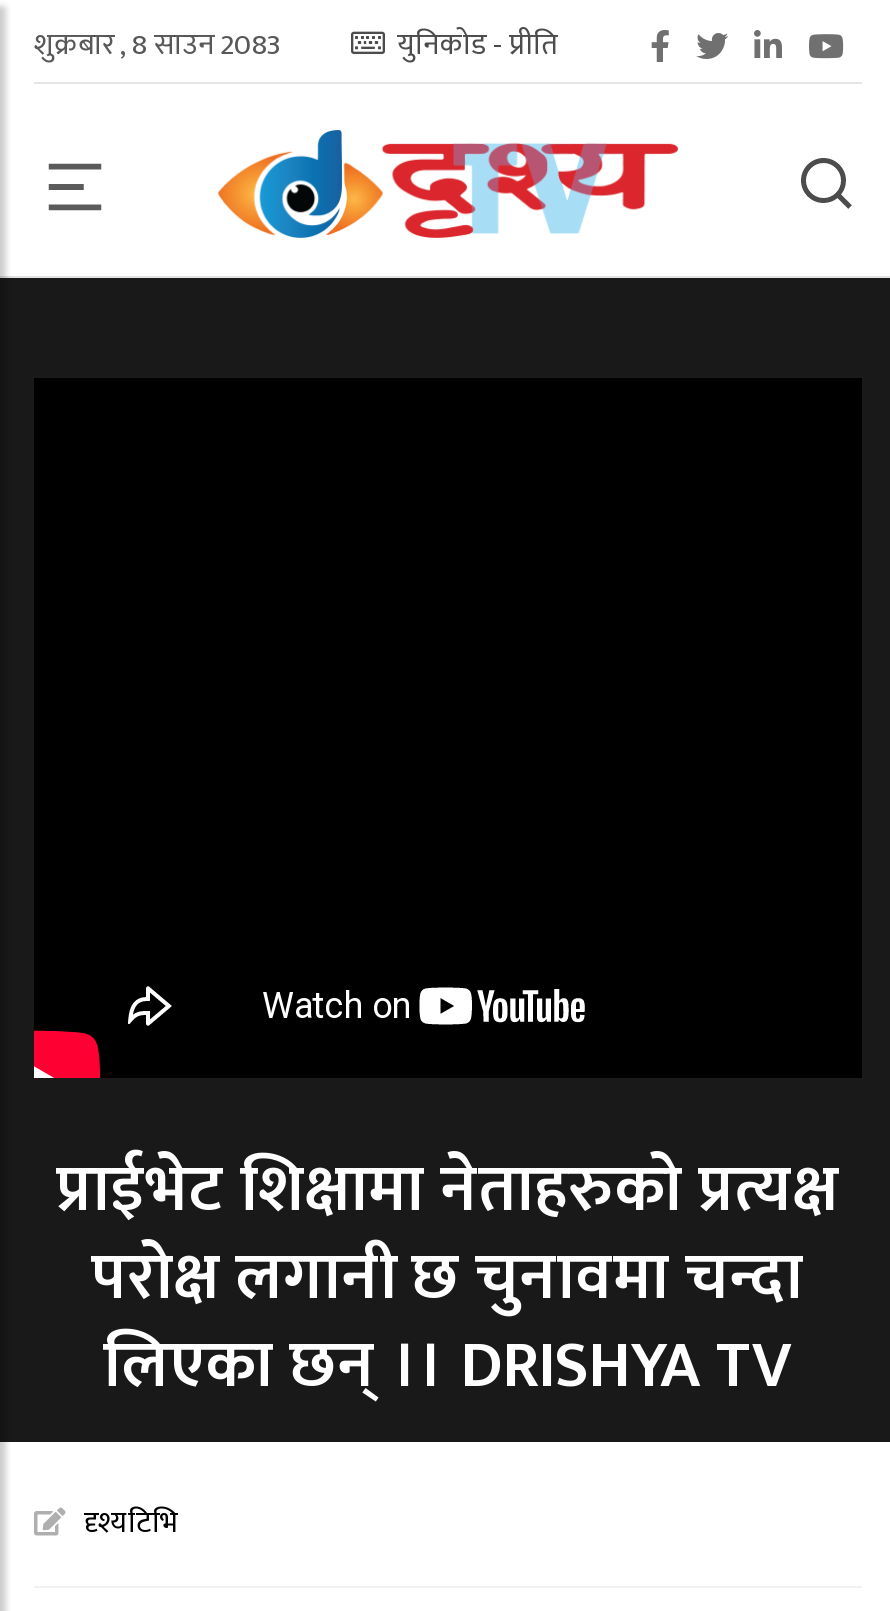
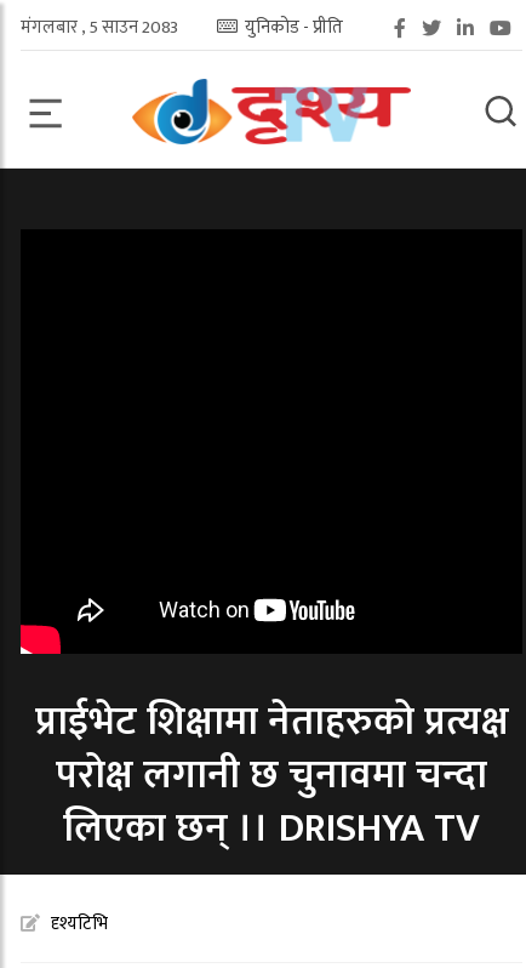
- शुक्रबार , 8 साउन 2083
+ मंगलबार , 5 साउन 2083
